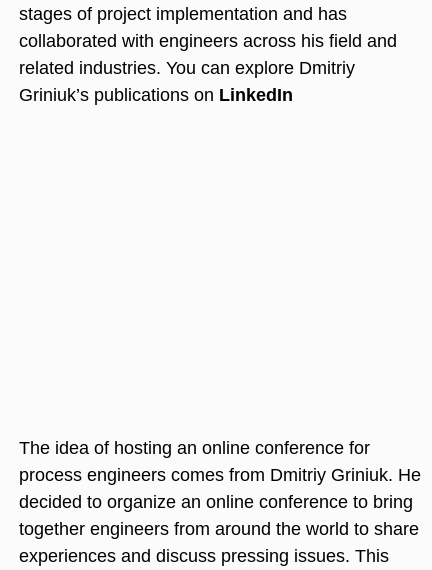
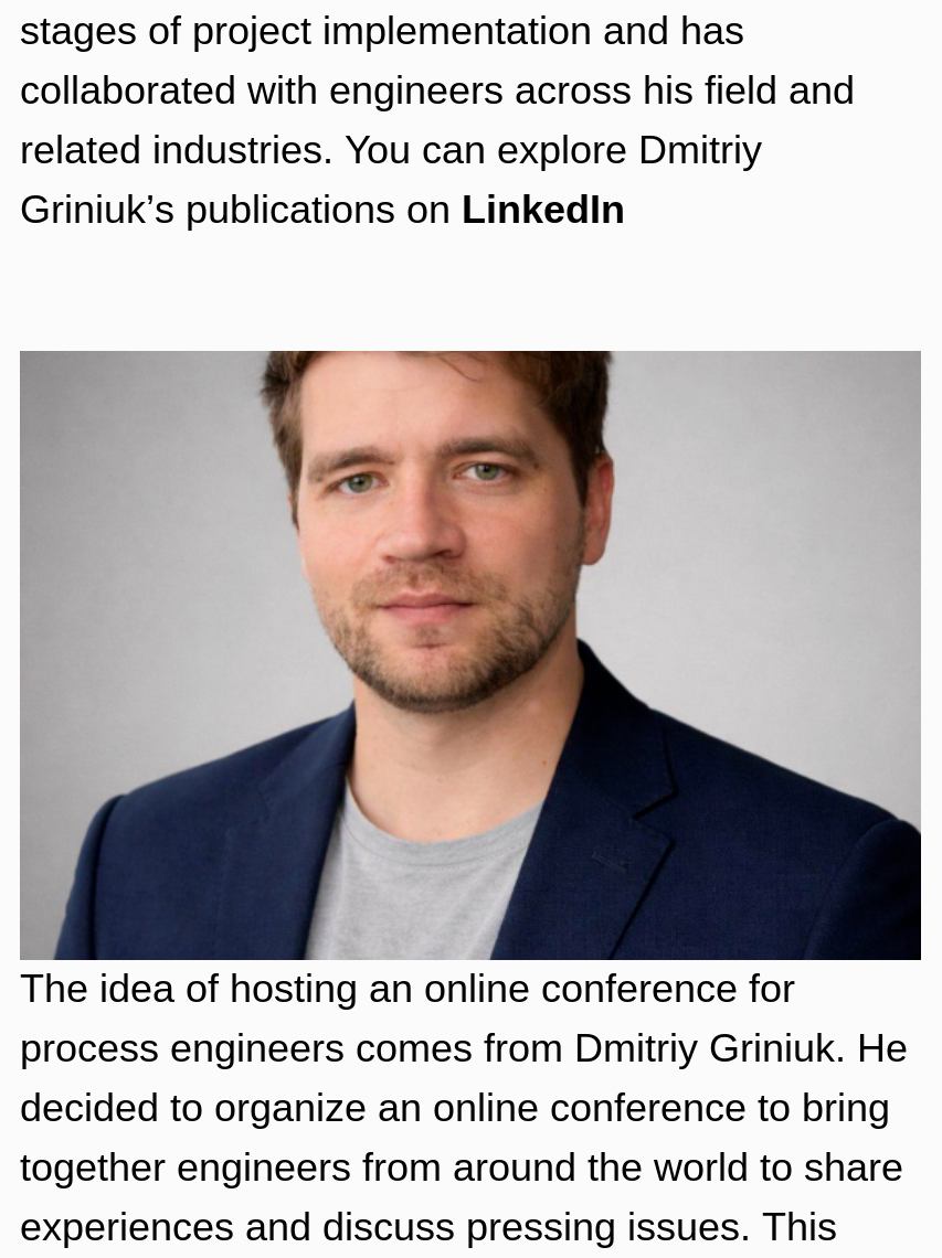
+ [image]
